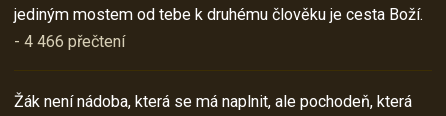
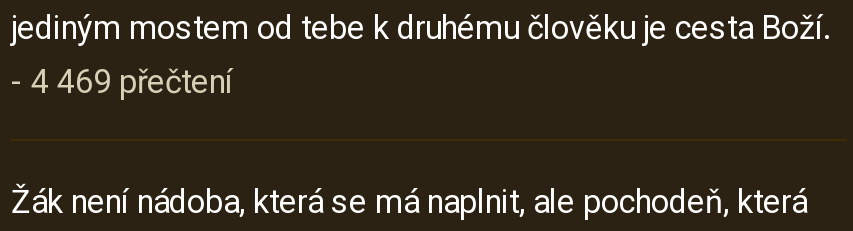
- - 4 466 přečtení
+ - 4 469 přečtení
